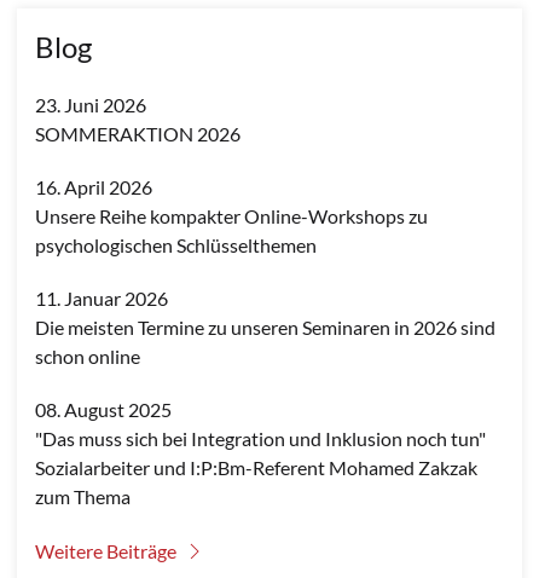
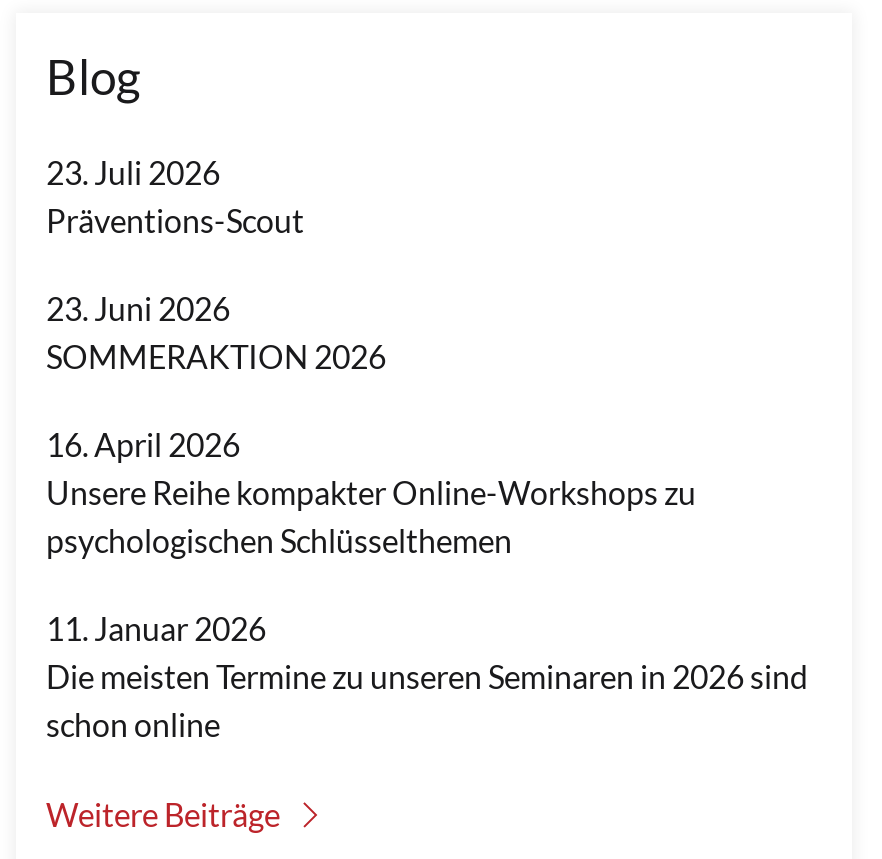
+ 23. Juli 2026
+ Präventions-Scout

moved down: 23. Juni 2026 | SOMMERAKTION 2026 | 16. April 2026 | Unsere Reihe kompakter Online-Workshops zu | psychologischen Schlüsselthemen | 11. Januar 2026 | Die meisten Termine zu unseren Seminaren in 2026 sind | schon online

- 08. August 2025
- "Das muss sich bei Integration und Inklusion noch tun"
- Sozialarbeiter und I:P:Bm-Referent Mohamed Zakzak
- zum Thema
